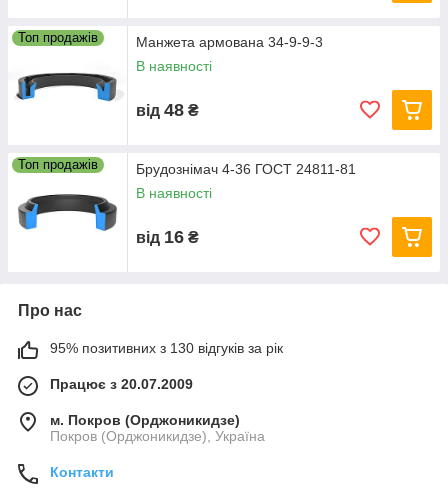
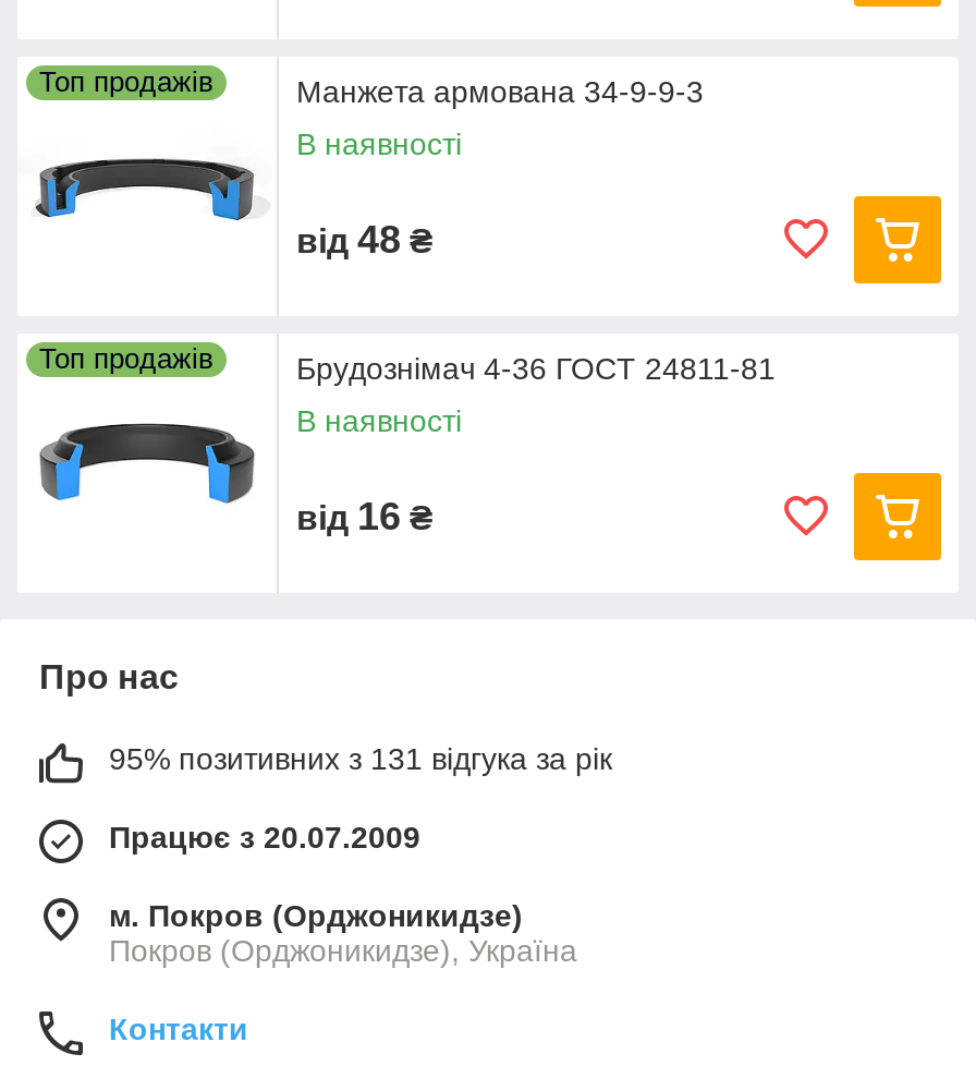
- 95% позитивних з 130 відгуків за рік
+ 95% позитивних з 131 відгука за рік
